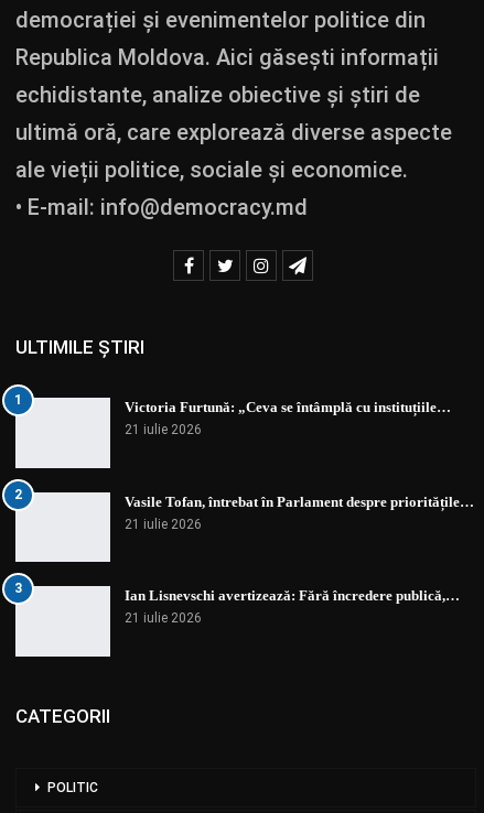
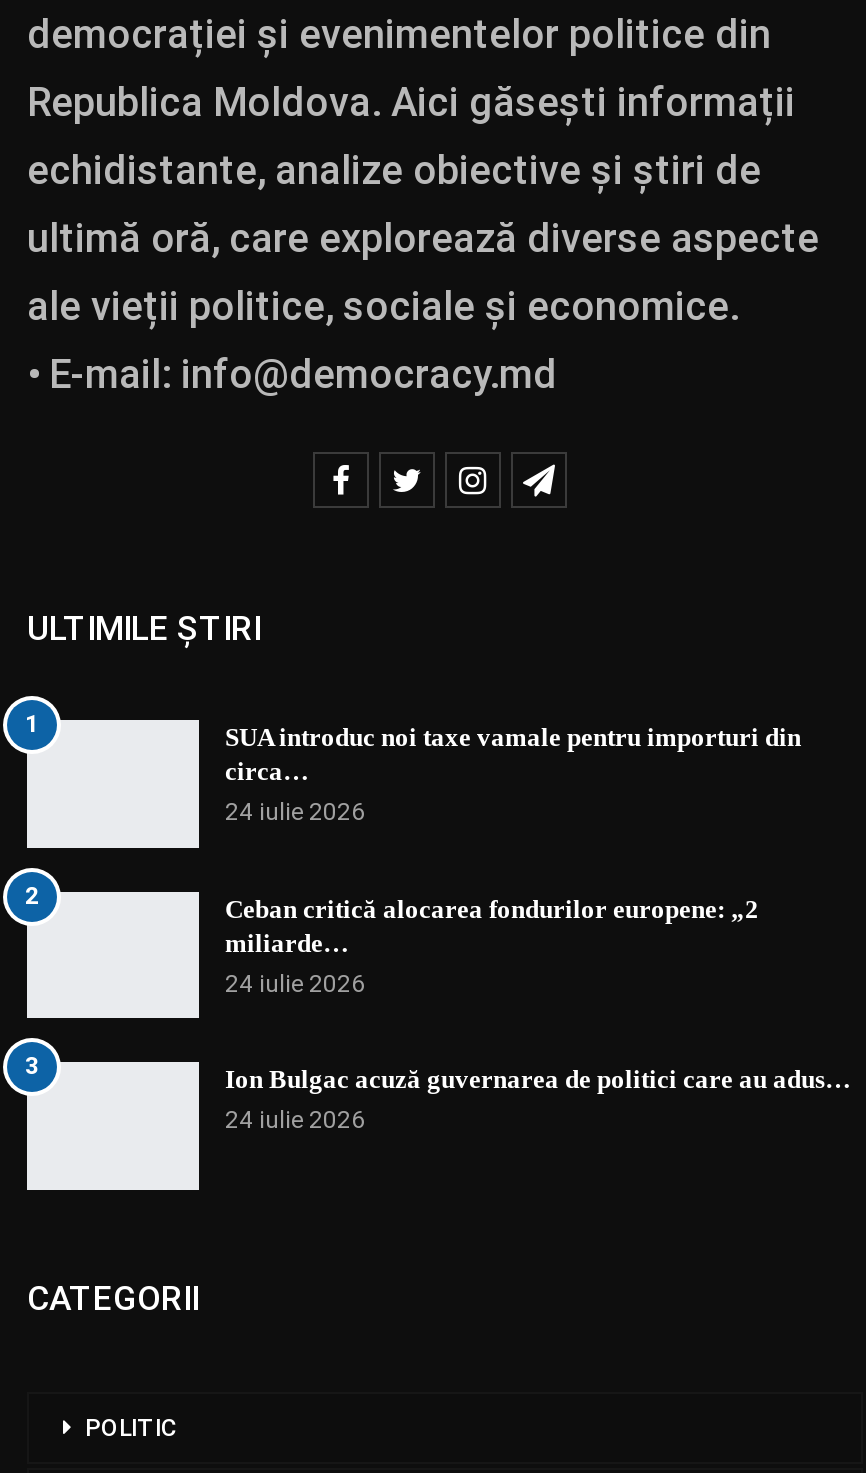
- Victoria Furtună: „Ceva se întâmplă cu instituțiile…
- 21 iulie 2026
+ SUA introduc noi taxe vamale pentru importuri din
+ circa…
+ 24 iulie 2026

- Vasile Tofan, întrebat în Parlament despre prioritățile…
- 21 iulie 2026
+ Ceban critică alocarea fondurilor europene: „2
+ miliarde…
+ 24 iulie 2026

- Ian Lisnevschi avertizează: Fără încredere publică,…
- 21 iulie 2026
+ Ion Bulgac acuză guvernarea de politici care au adus…
+ 24 iulie 2026
